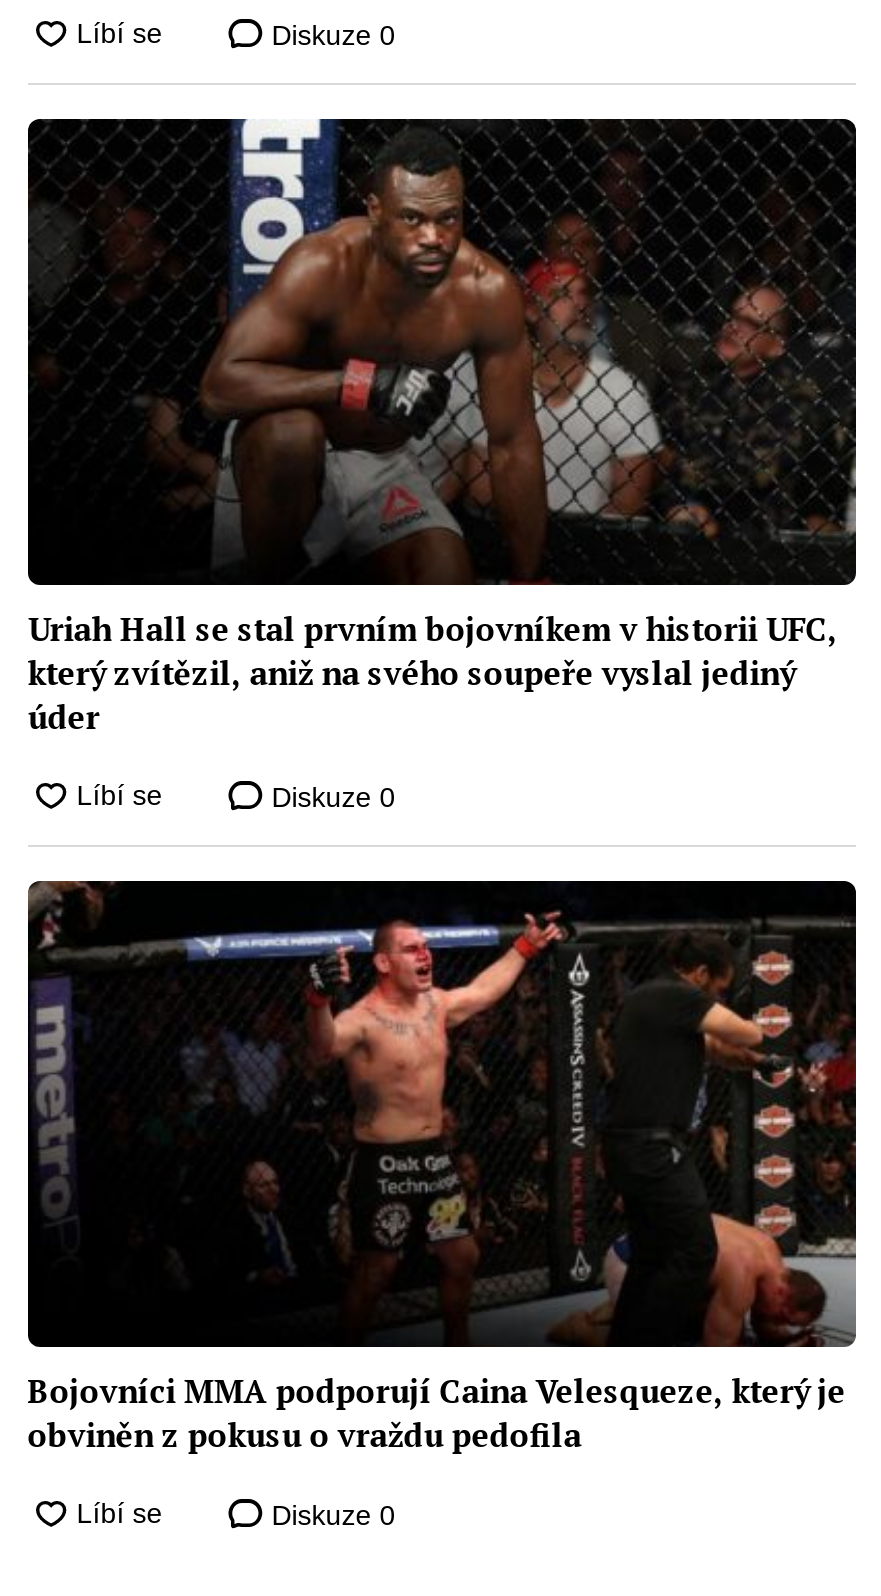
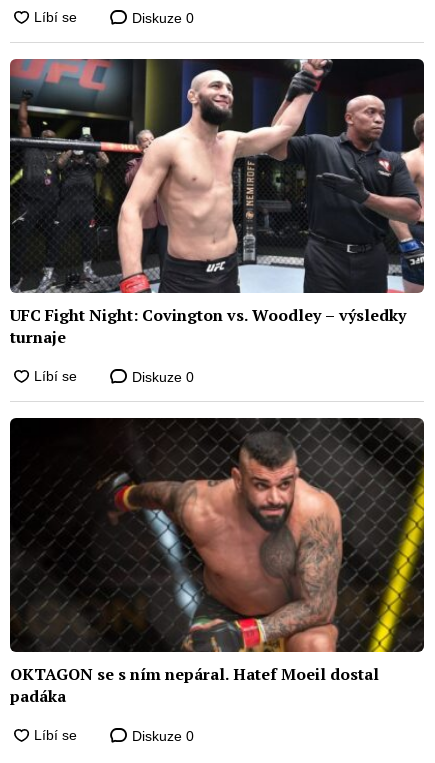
- [image]
- Uriah Hall se stal prvním bojovníkem v historii UFC,
- který zvítězil, aniž na svého soupeře vyslal jediný
- úder
+ [image]
+ UFC Fight Night: Covington vs. Woodley – výsledky
+ turnaje

- [image]
- Bojovníci MMA podporují Caina Velesqueze, který je
- obviněn z pokusu o vraždu pedofila
+ [image]
+ OKTAGON se s ním nepáral. Hatef Moeil dostal
+ padáka
